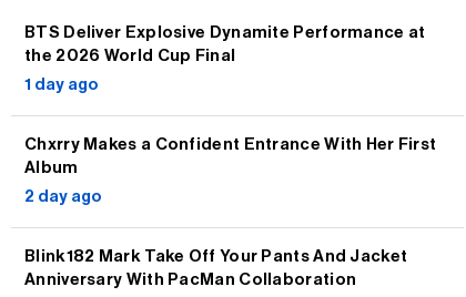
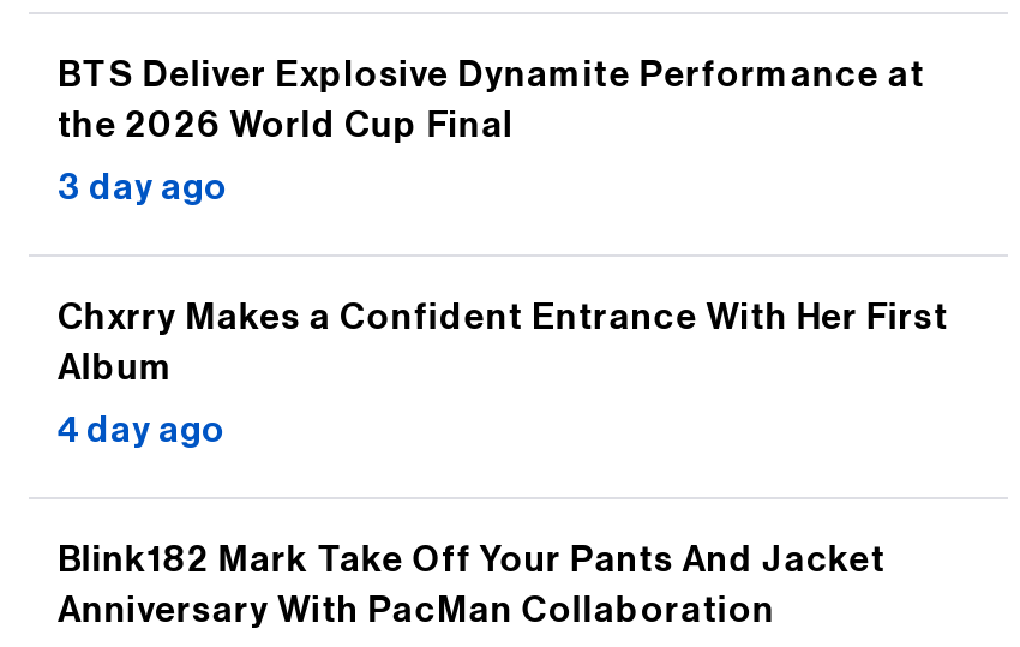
- 1 day ago
+ 3 day ago

- 2 day ago
+ 4 day ago
